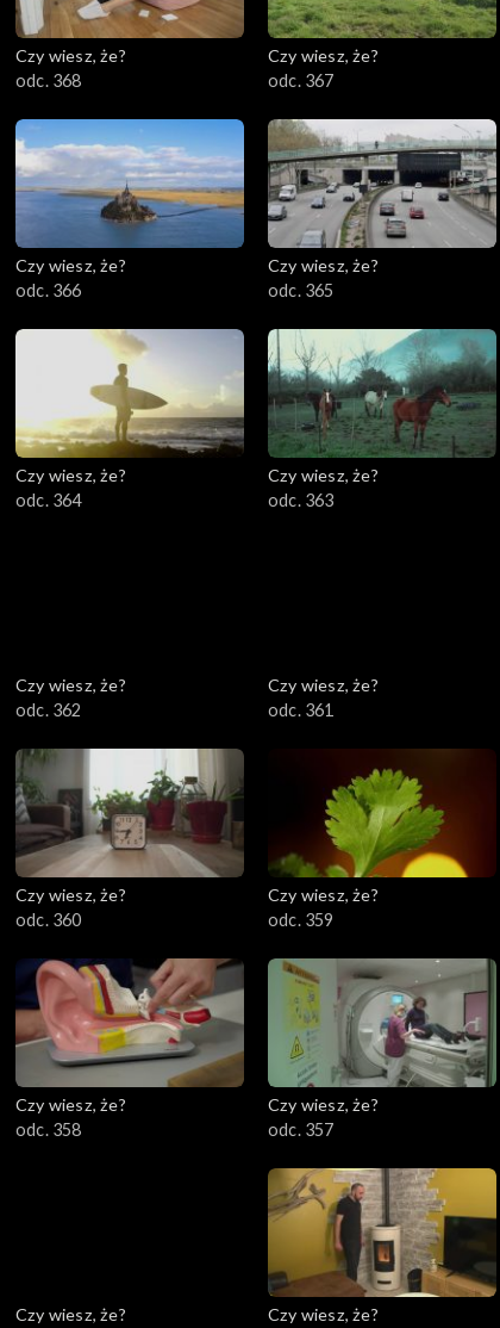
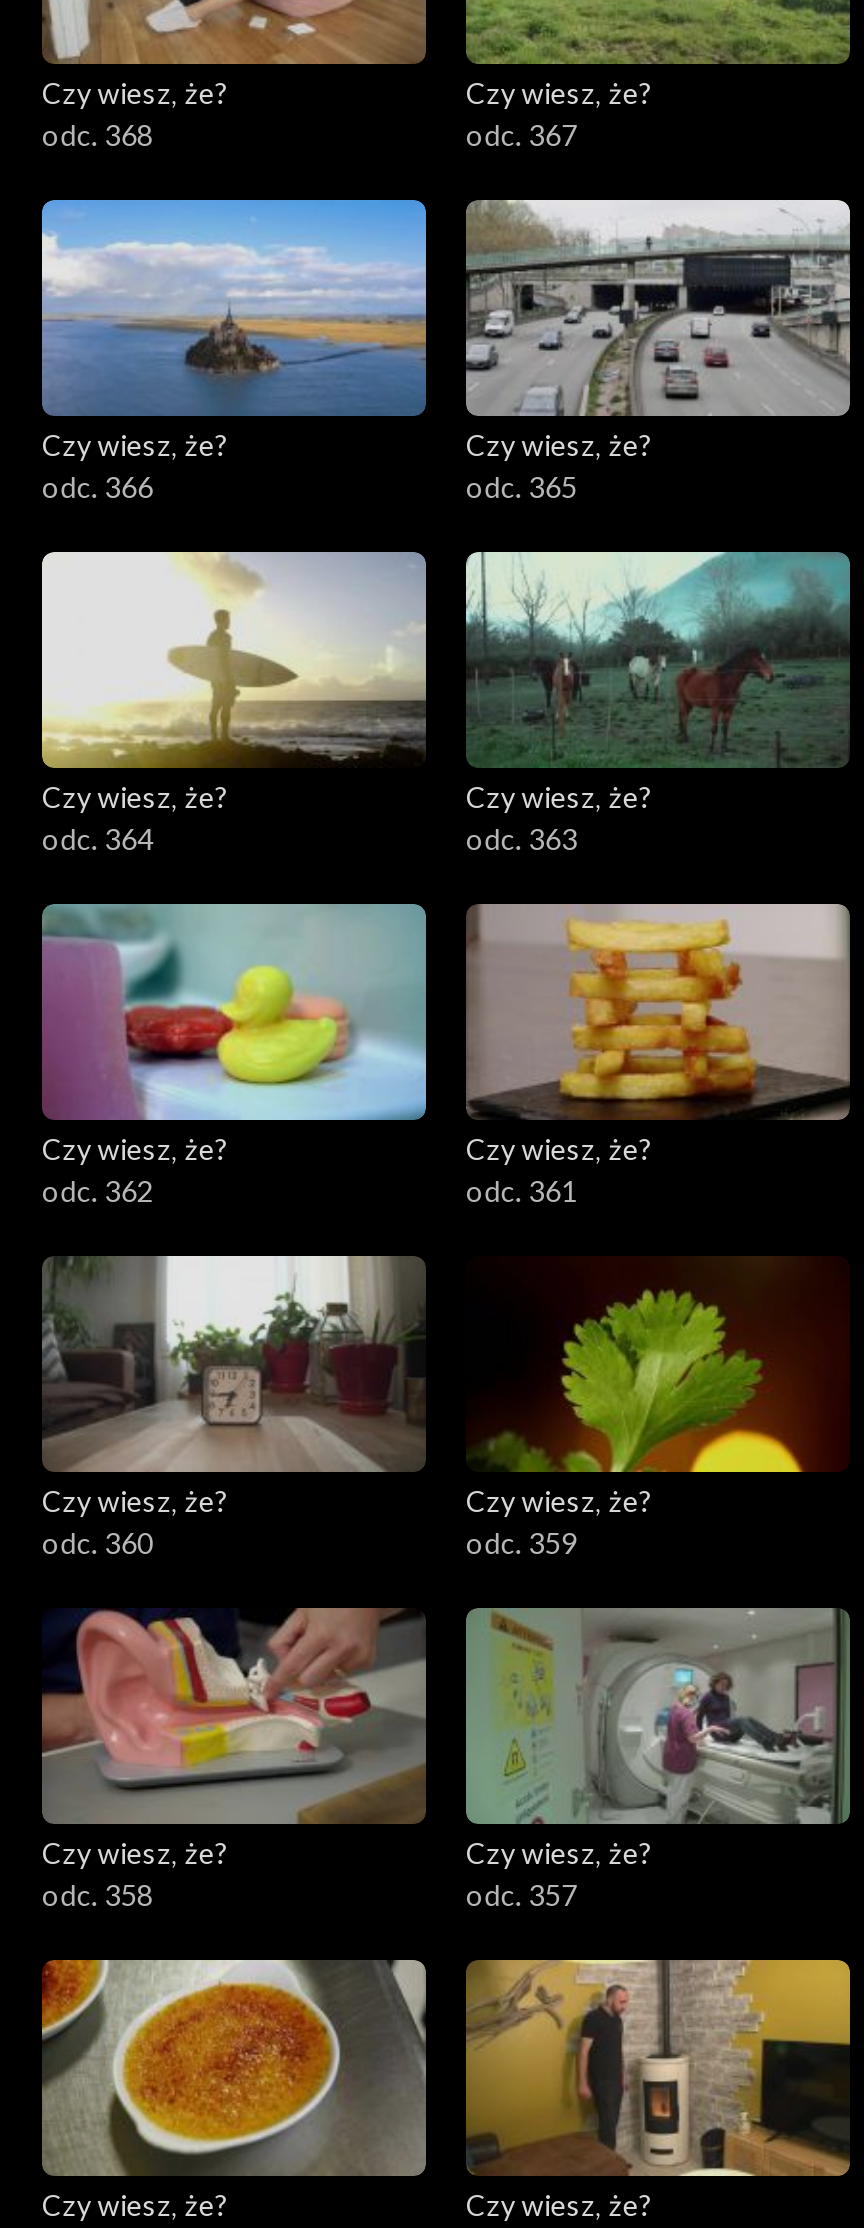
+ [image]

+ [image]

+ [image]
